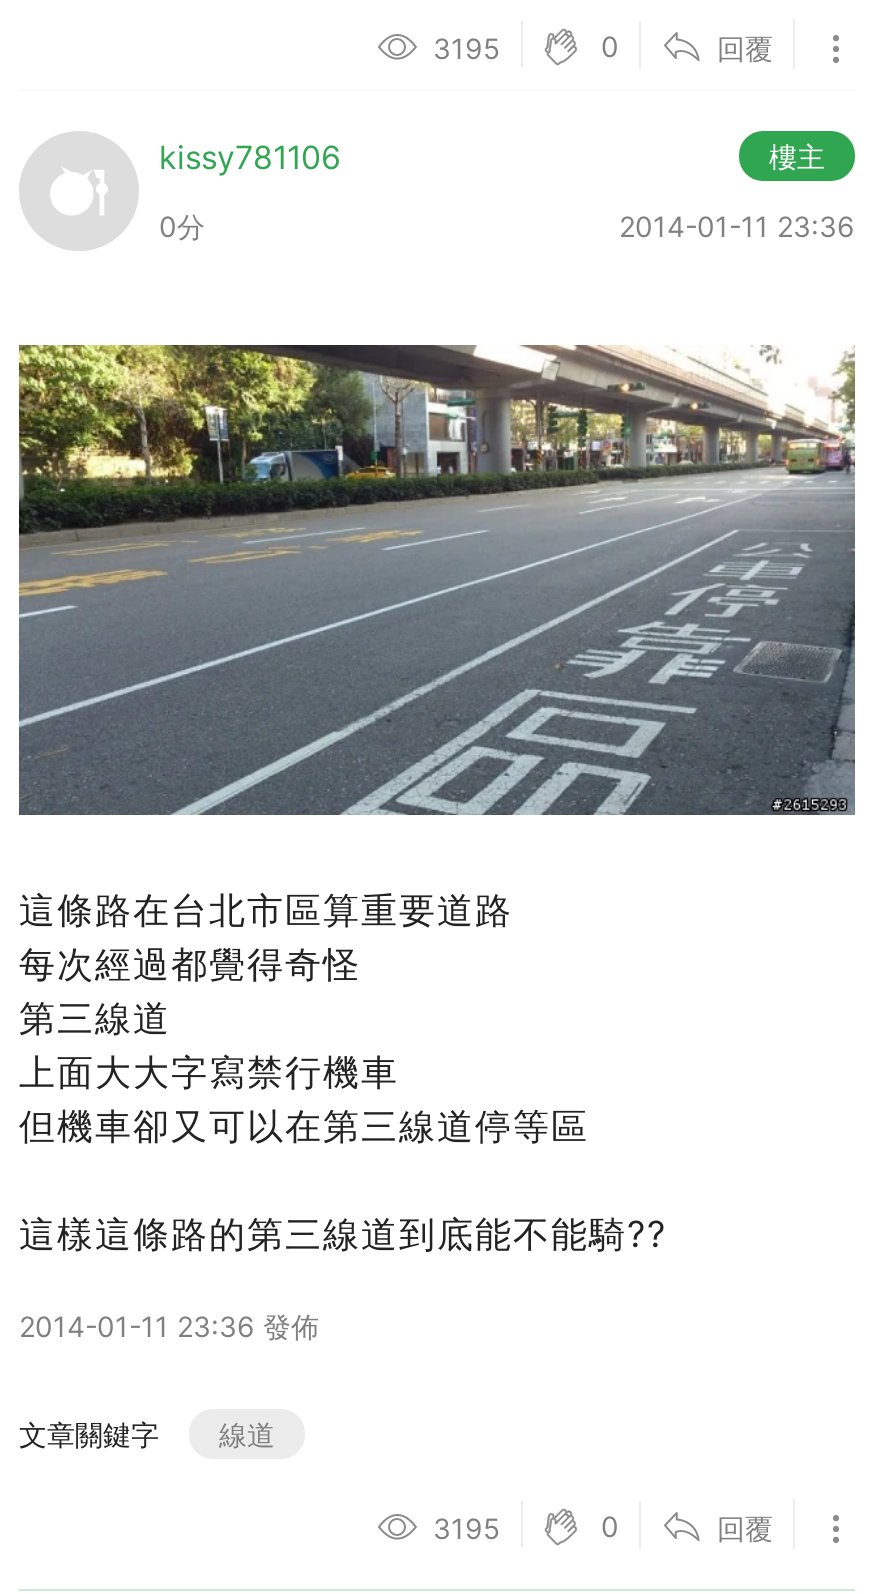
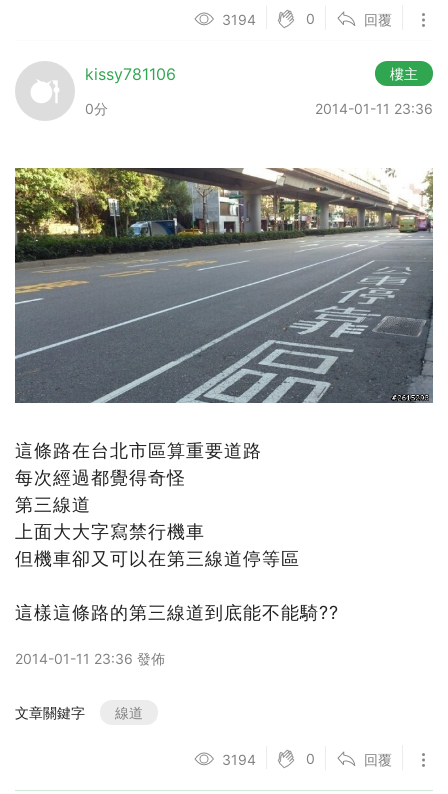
- 3195
+ 3194

- 3195
+ 3194
